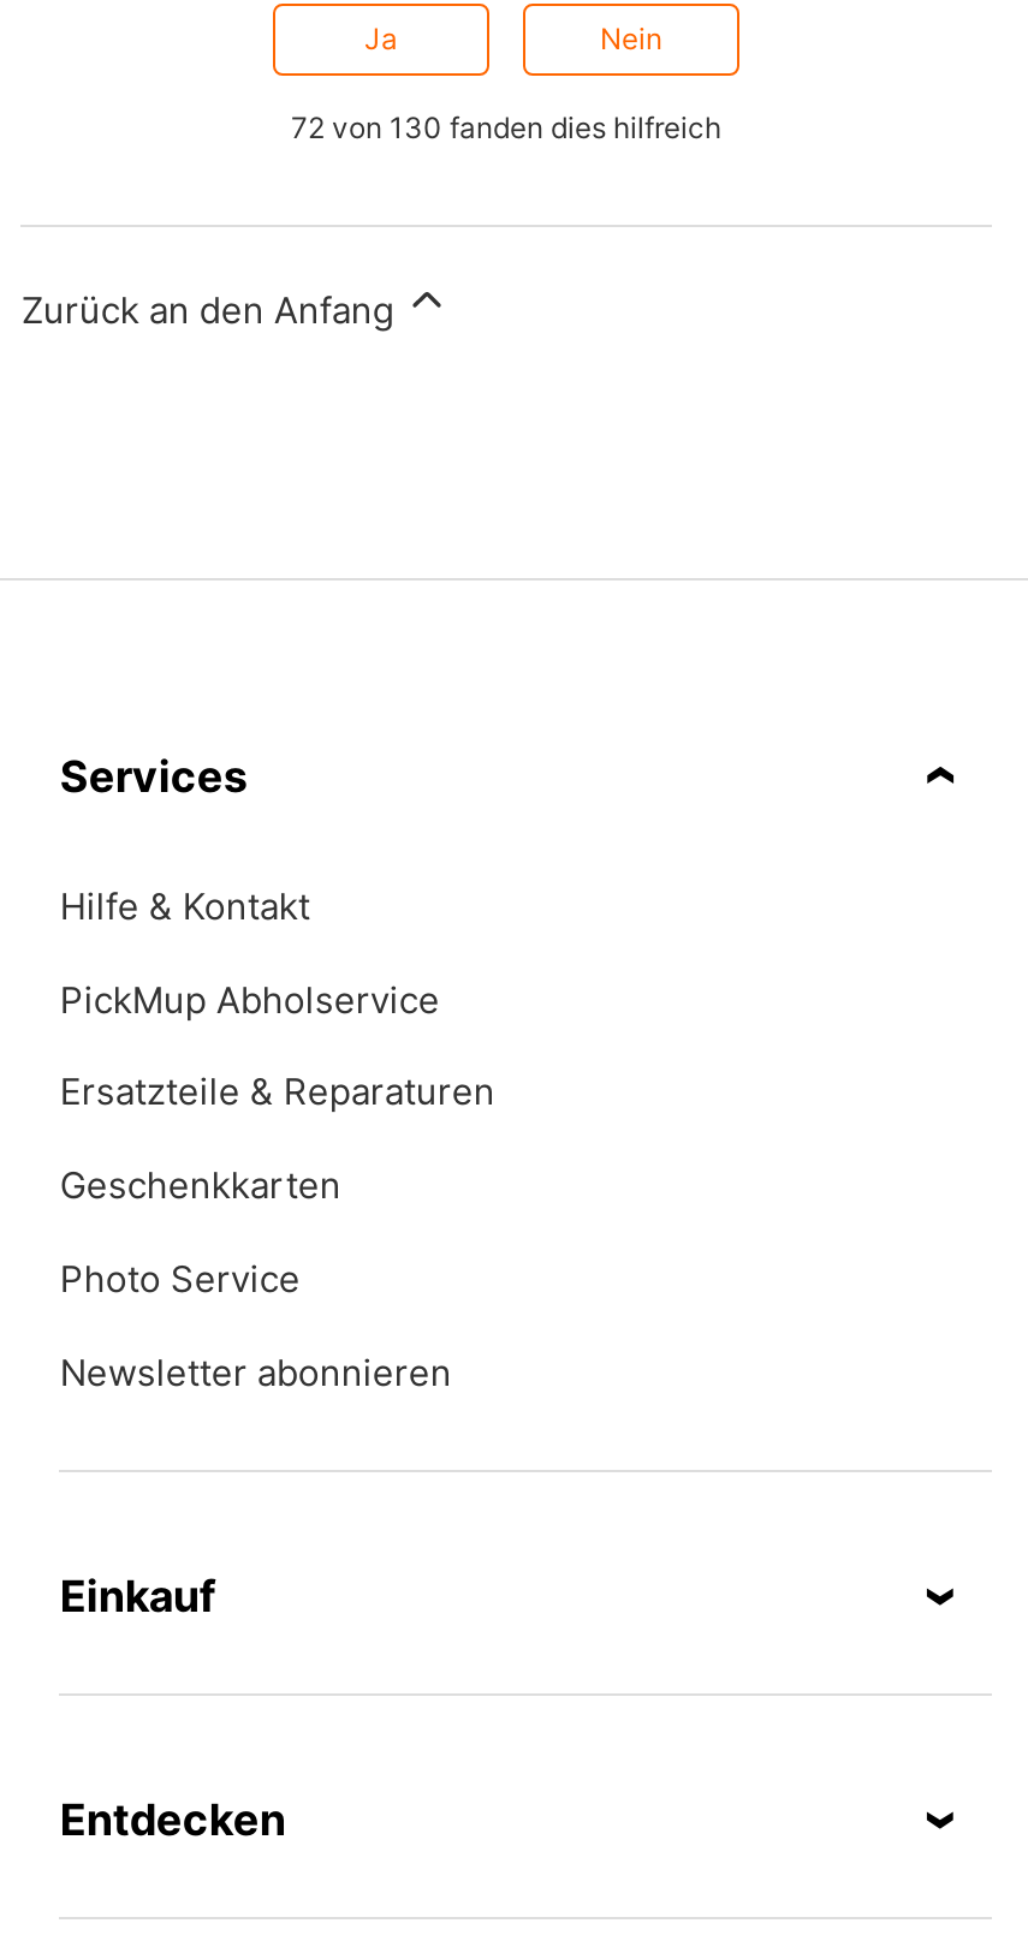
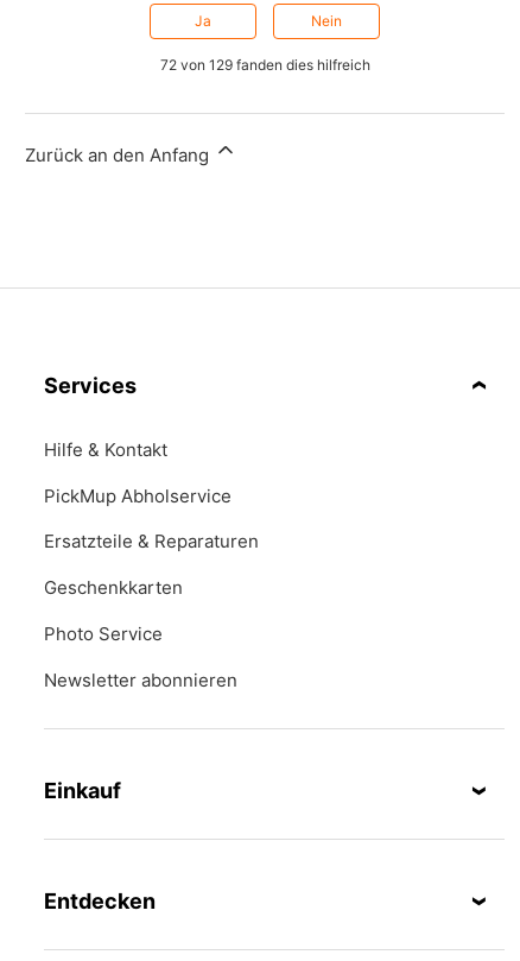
- 72 von 130 fanden dies hilfreich
+ 72 von 129 fanden dies hilfreich
